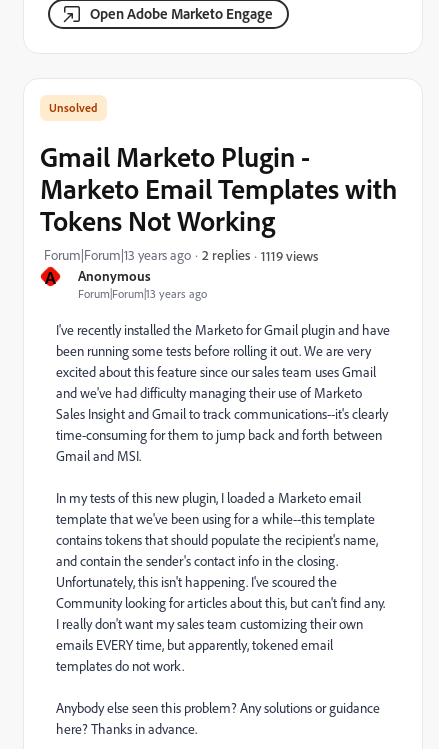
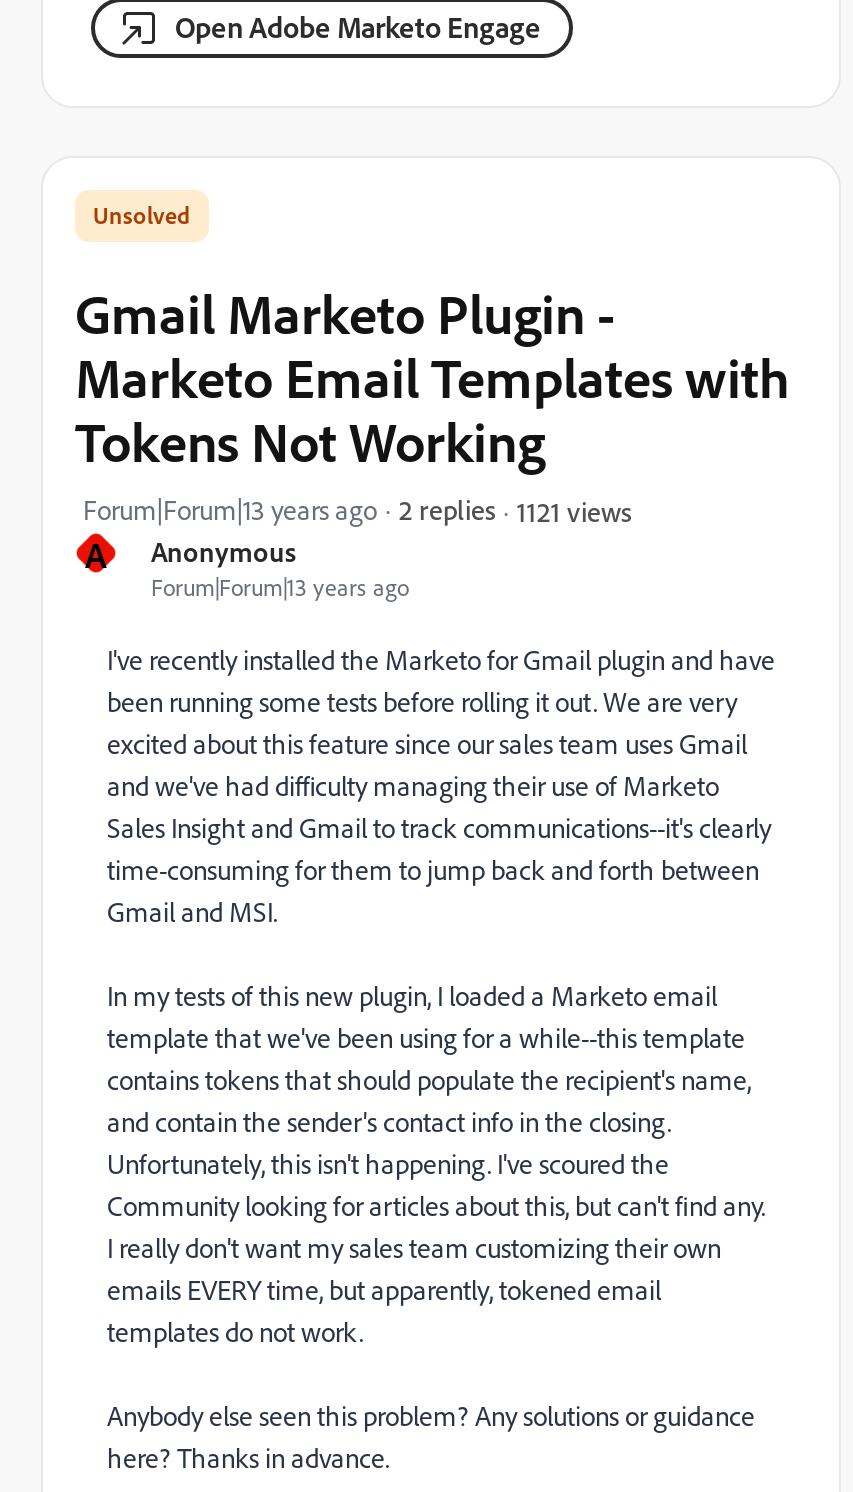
- 1119 views
+ 1121 views
